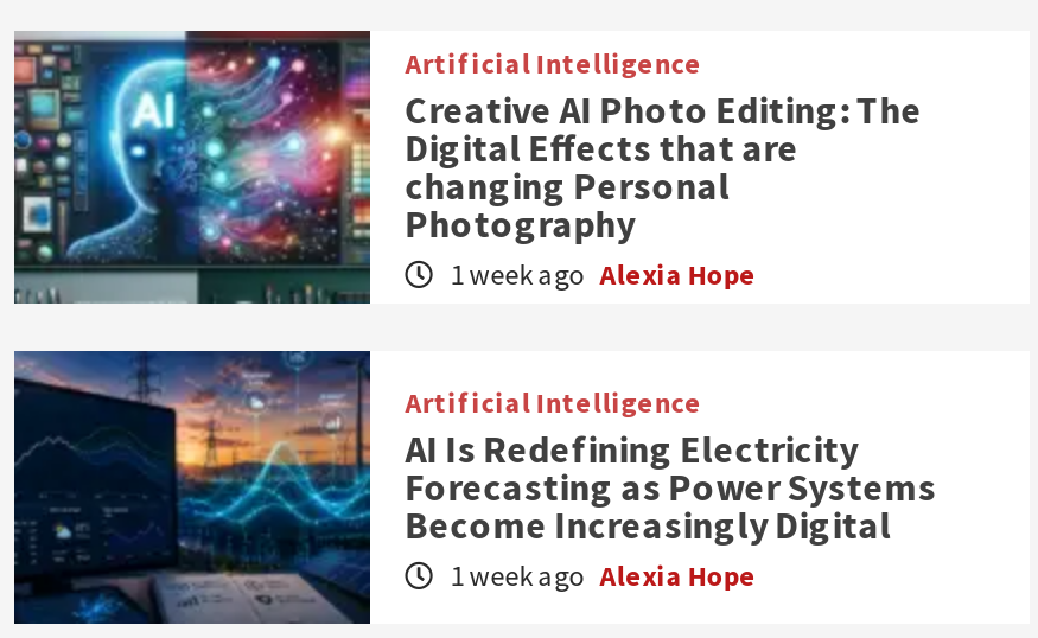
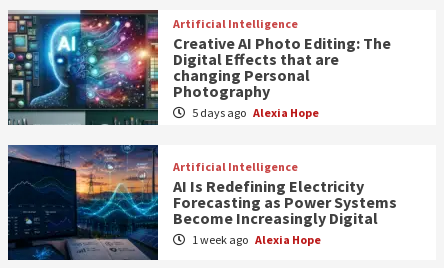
- 1 week ago Alexia Hope
+ 5 days ago Alexia Hope
